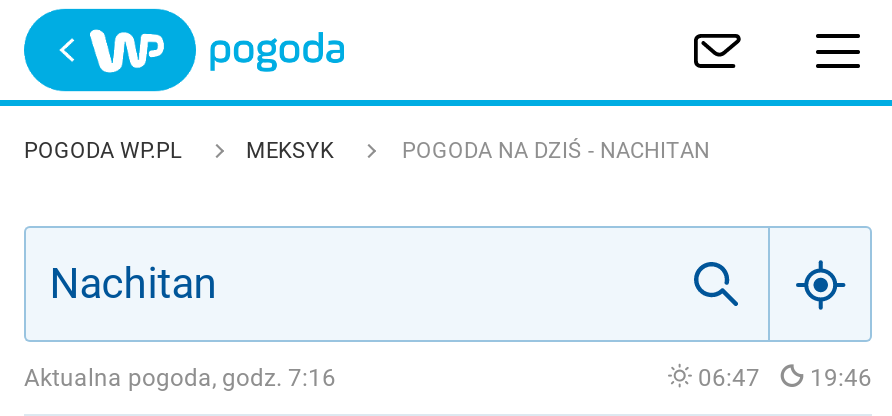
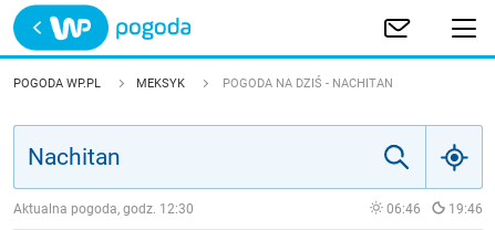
- Aktualna pogoda, godz. 7:16
+ Aktualna pogoda, godz. 12:30

- 06:47 19:46
+ 06:46 19:46
